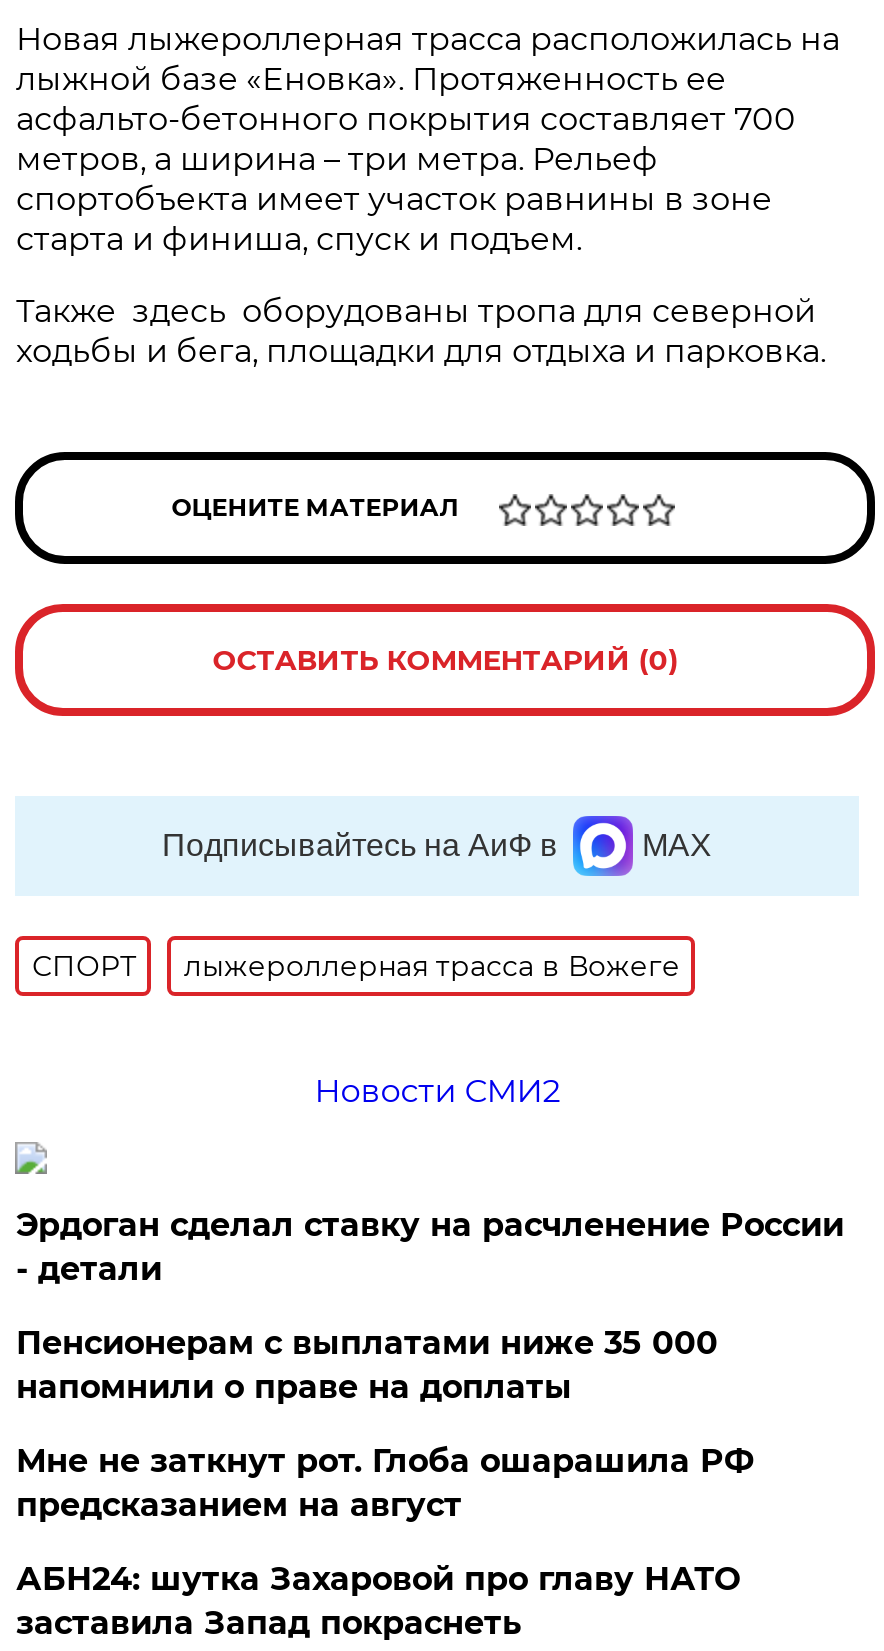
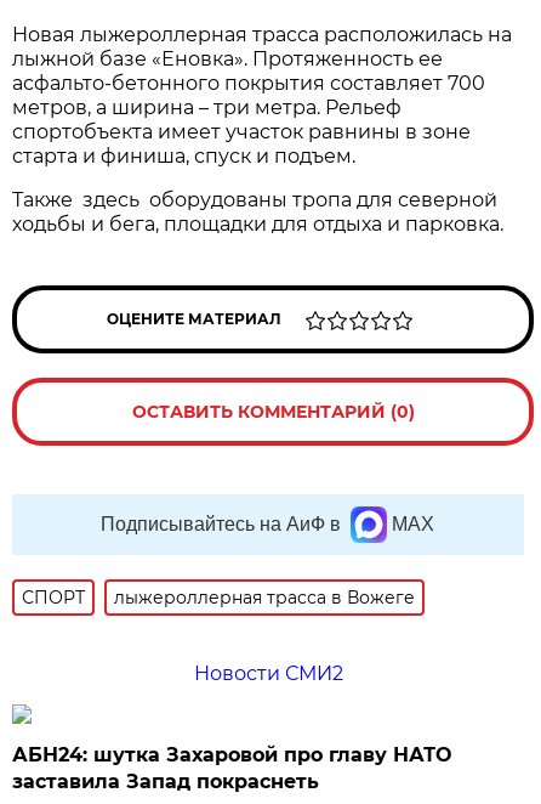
- Эрдоган сделал ставку на расчленение России
- - детали
- Пенсионерам с выплатами ниже 35 000
- напомнили о праве на доплаты
- Мне не заткнут рот. Глоба ошарашила РФ
- предсказанием на август
